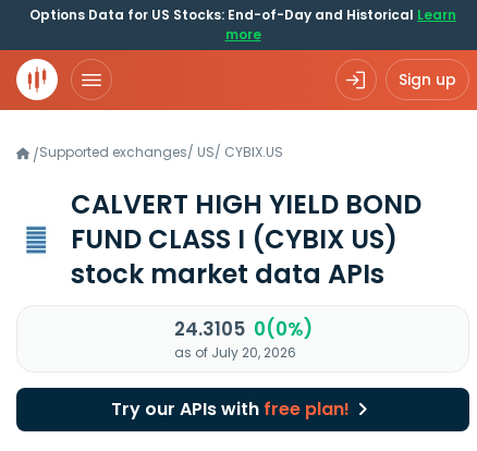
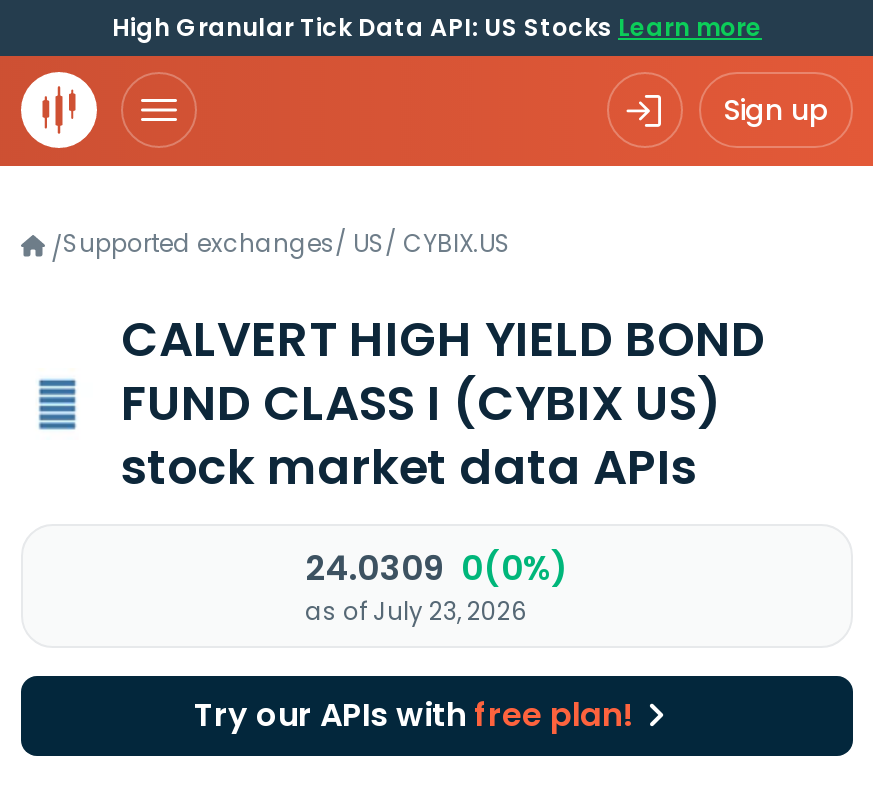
- Options Data for US Stocks: End-of-Day and Historical Learn
- more
+ High Granular Tick Data API: US Stocks Learn more

- 24.3105 0(0%)
+ 24.0309 0(0%)

- as of July 20, 2026
+ as of July 23, 2026
